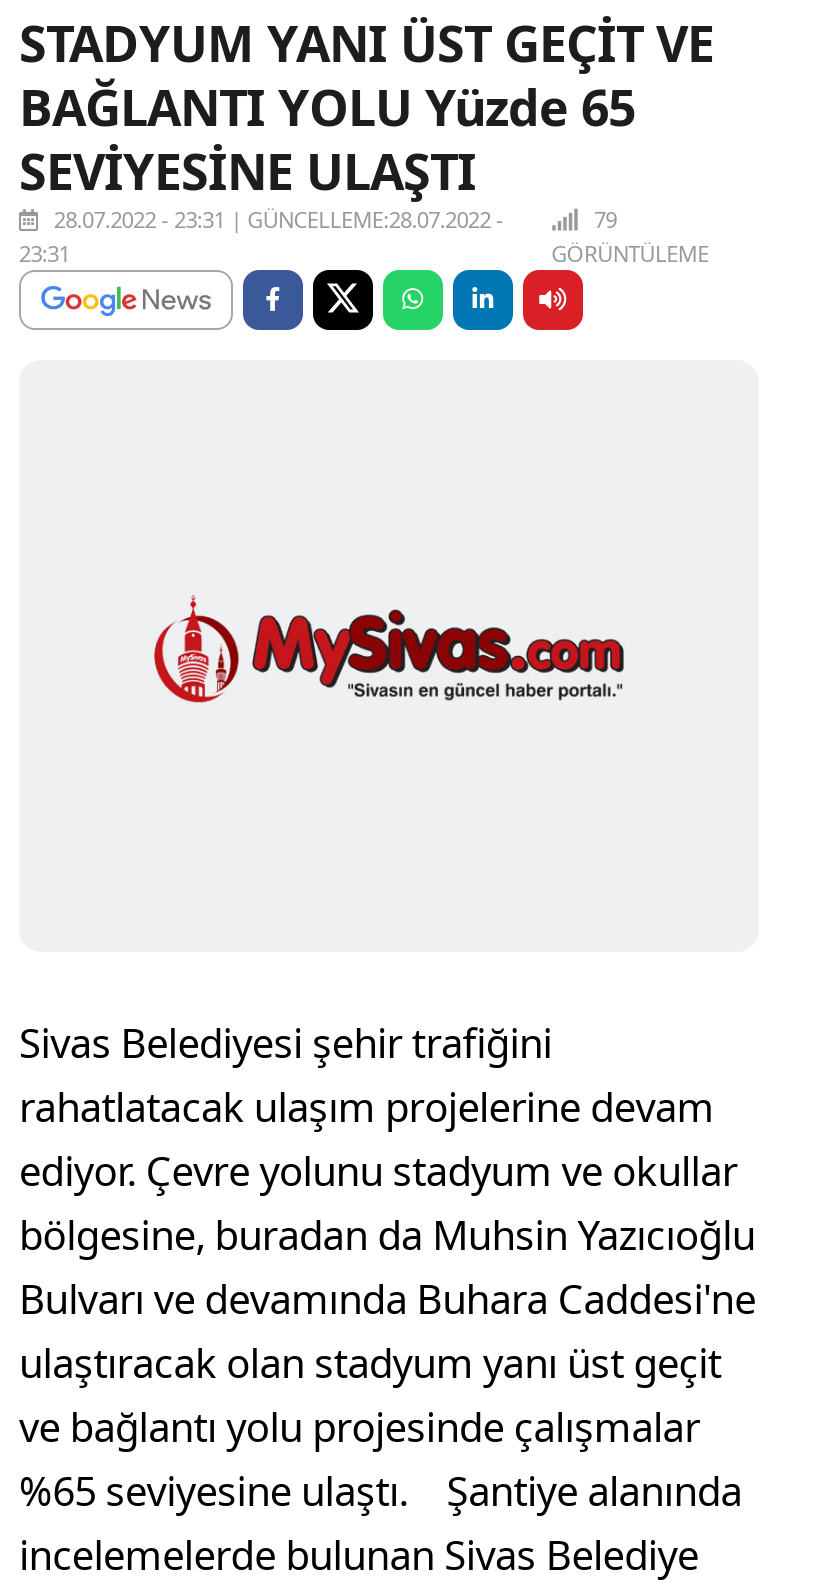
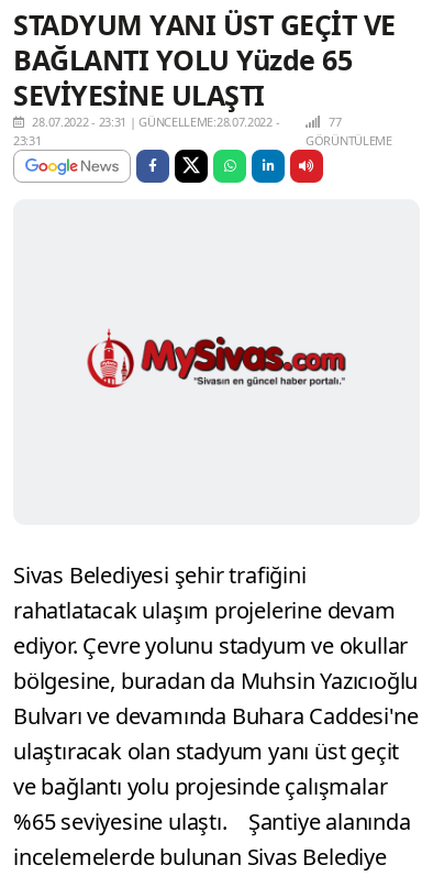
- 79
+ 77
